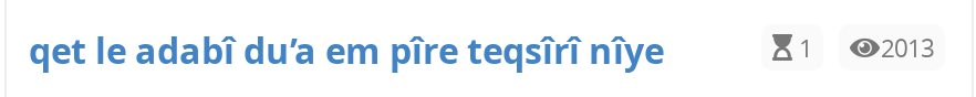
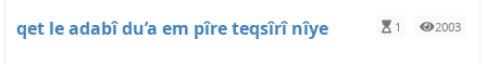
- 1 2013
+ 1 2003
